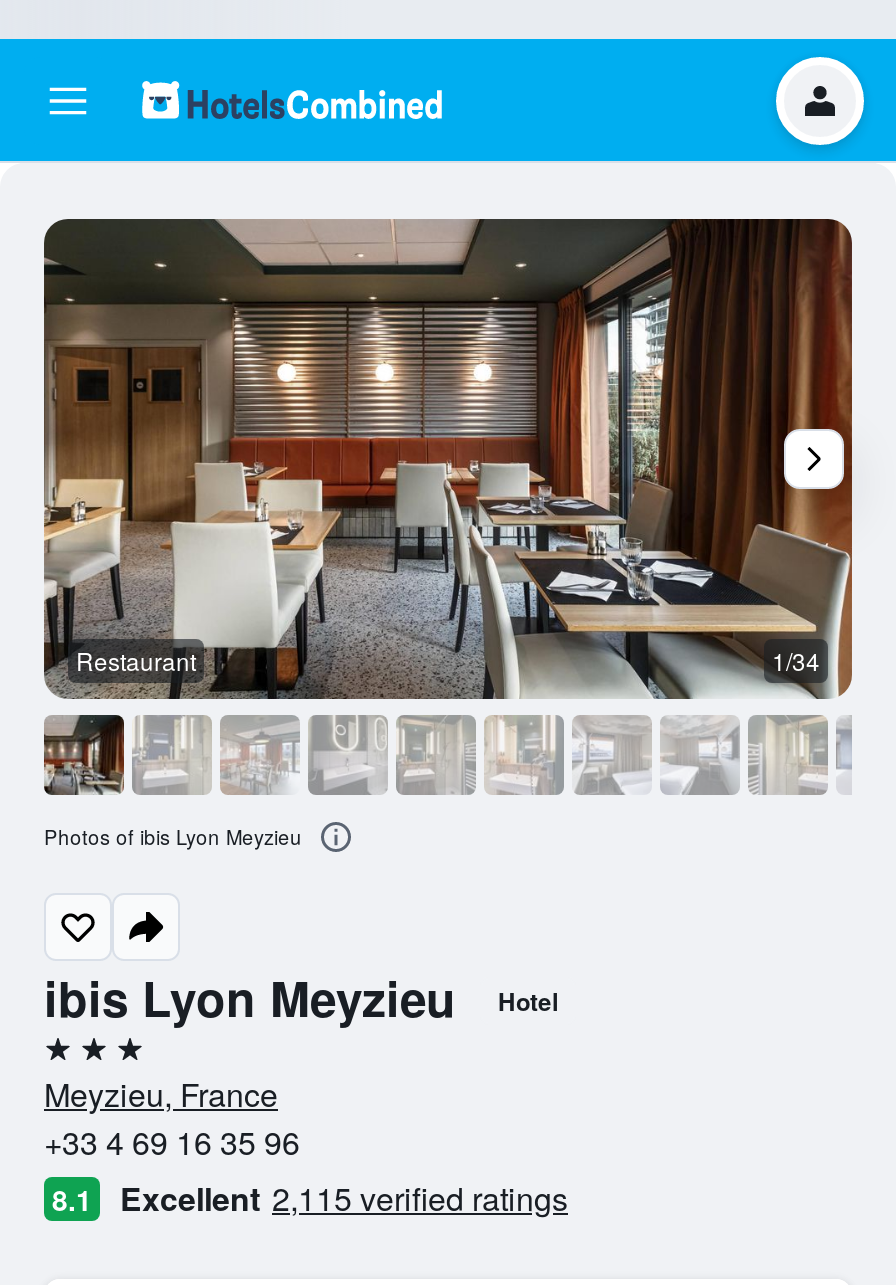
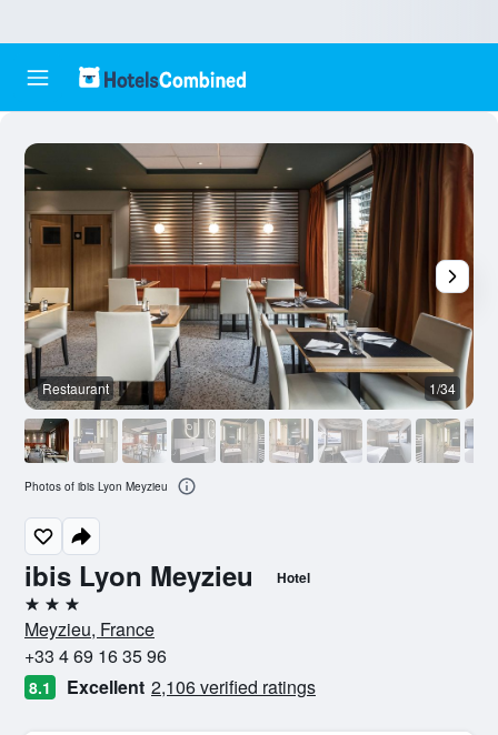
- [image]

- Excellent 2,115 verified ratings
+ Excellent 2,106 verified ratings
